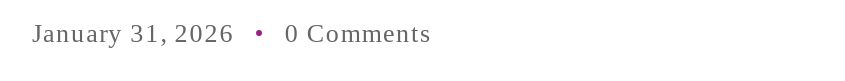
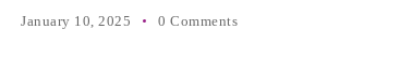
- January 31, 2026 0 Comments
+ January 10, 2025 0 Comments
